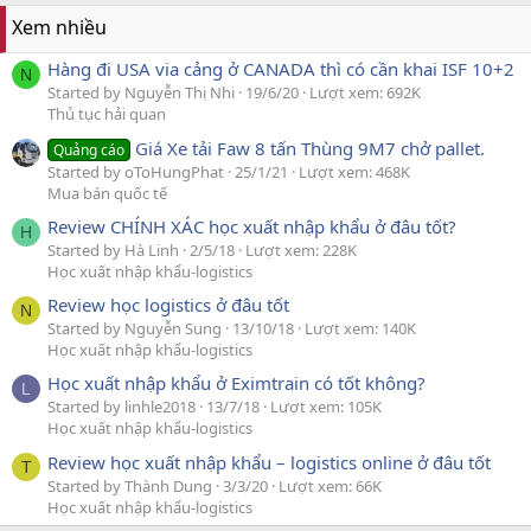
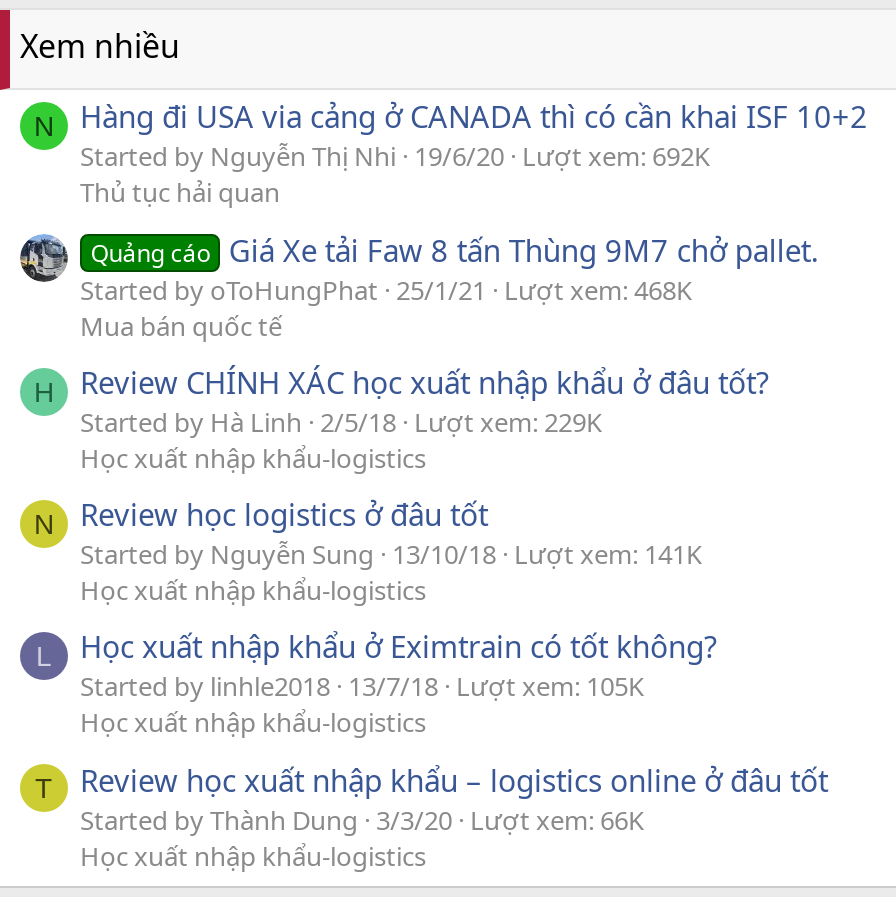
- Started by Hà Linh 2/5/18 Lượt xem: 228K
+ Started by Hà Linh 2/5/18 Lượt xem: 229K

- Started by Nguyễn Sung 13/10/18 Lượt xem: 140K
+ Started by Nguyễn Sung 13/10/18 Lượt xem: 141K
